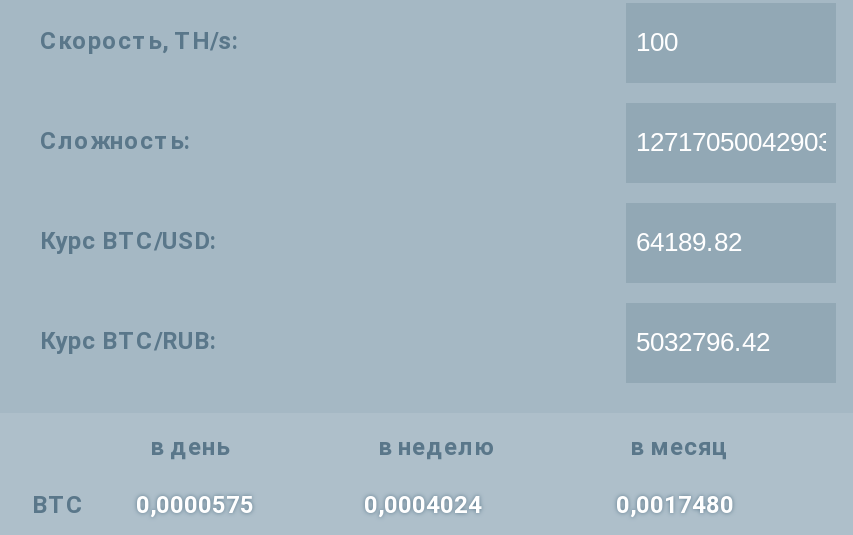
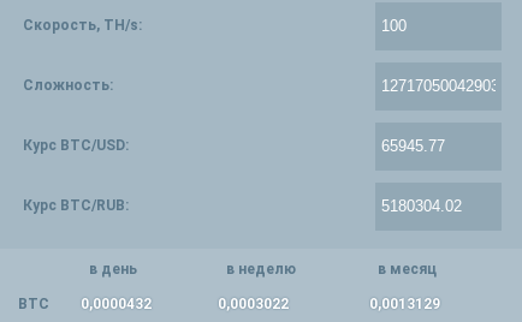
- BTC 0,0000575
+ BTC 0,0000432

- 0,0004024
+ 0,0003022

- 0,0017480
+ 0,0013129
